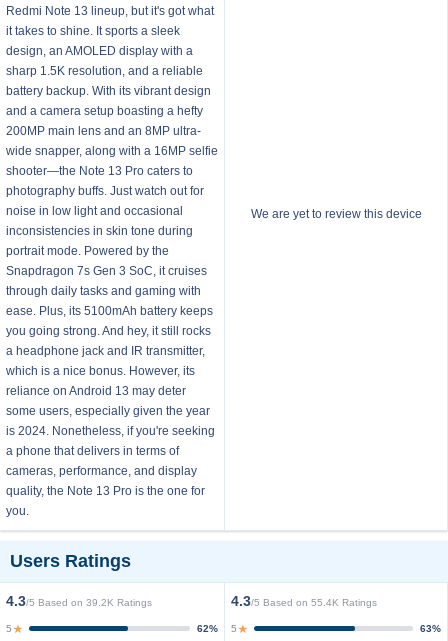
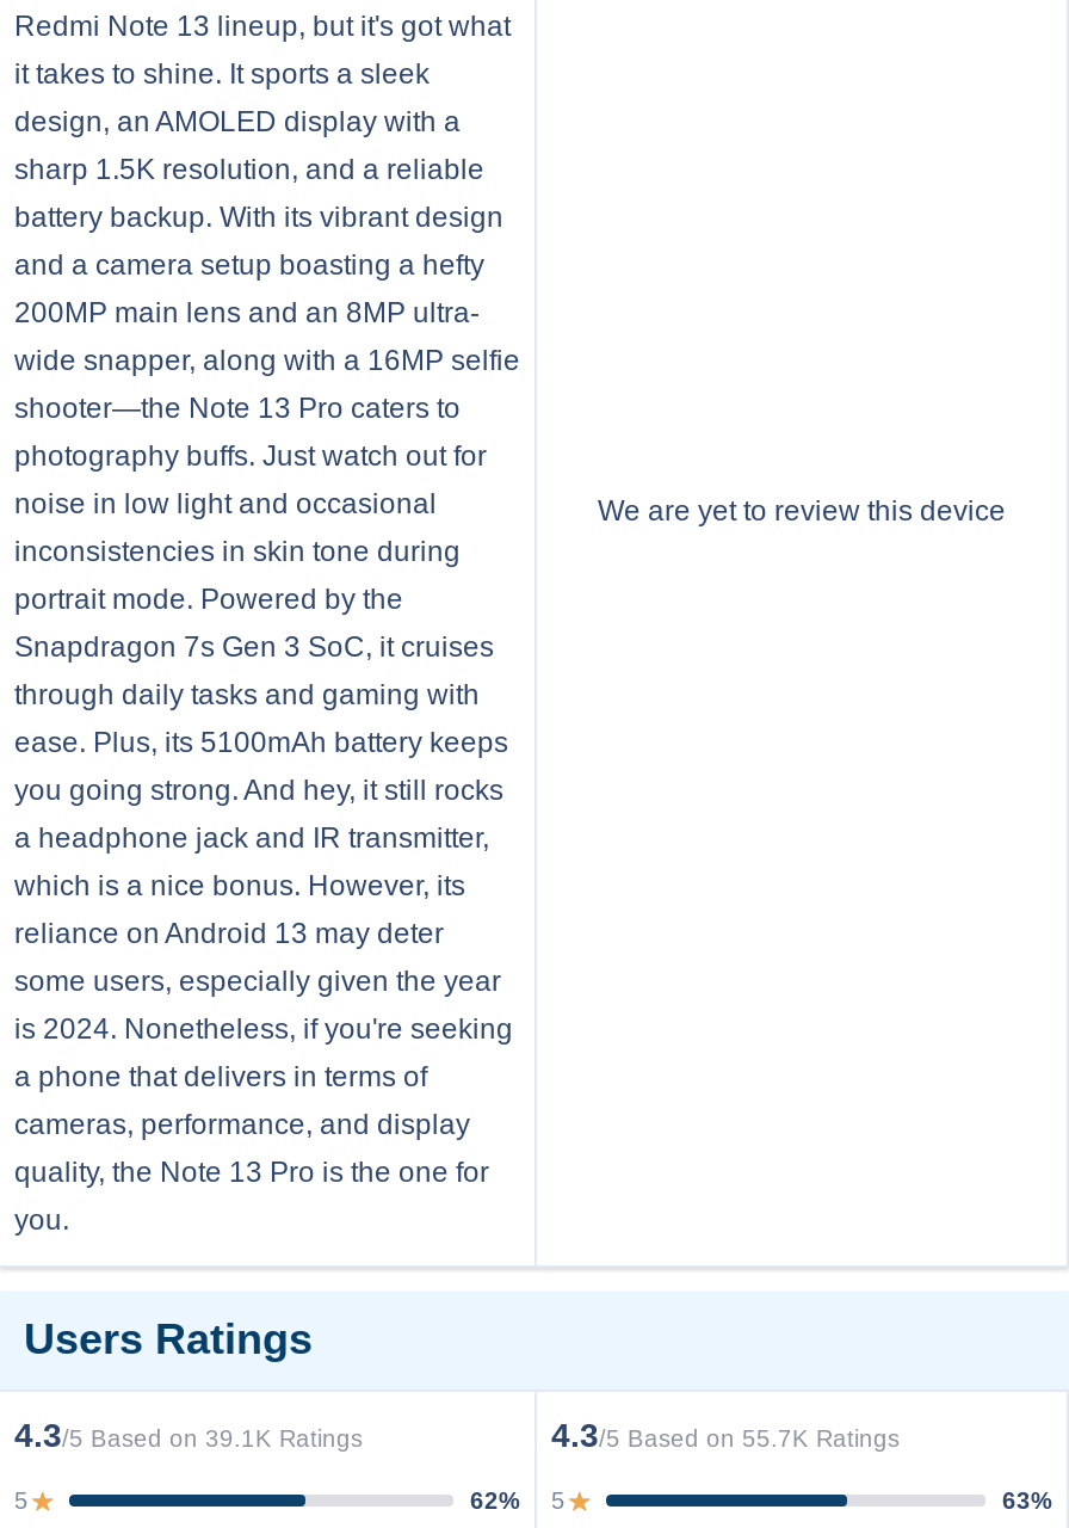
- 4.3/5 Based on 39.2K Ratings
+ 4.3/5 Based on 39.1K Ratings

- 4.3/5 Based on 55.4K Ratings
+ 4.3/5 Based on 55.7K Ratings
